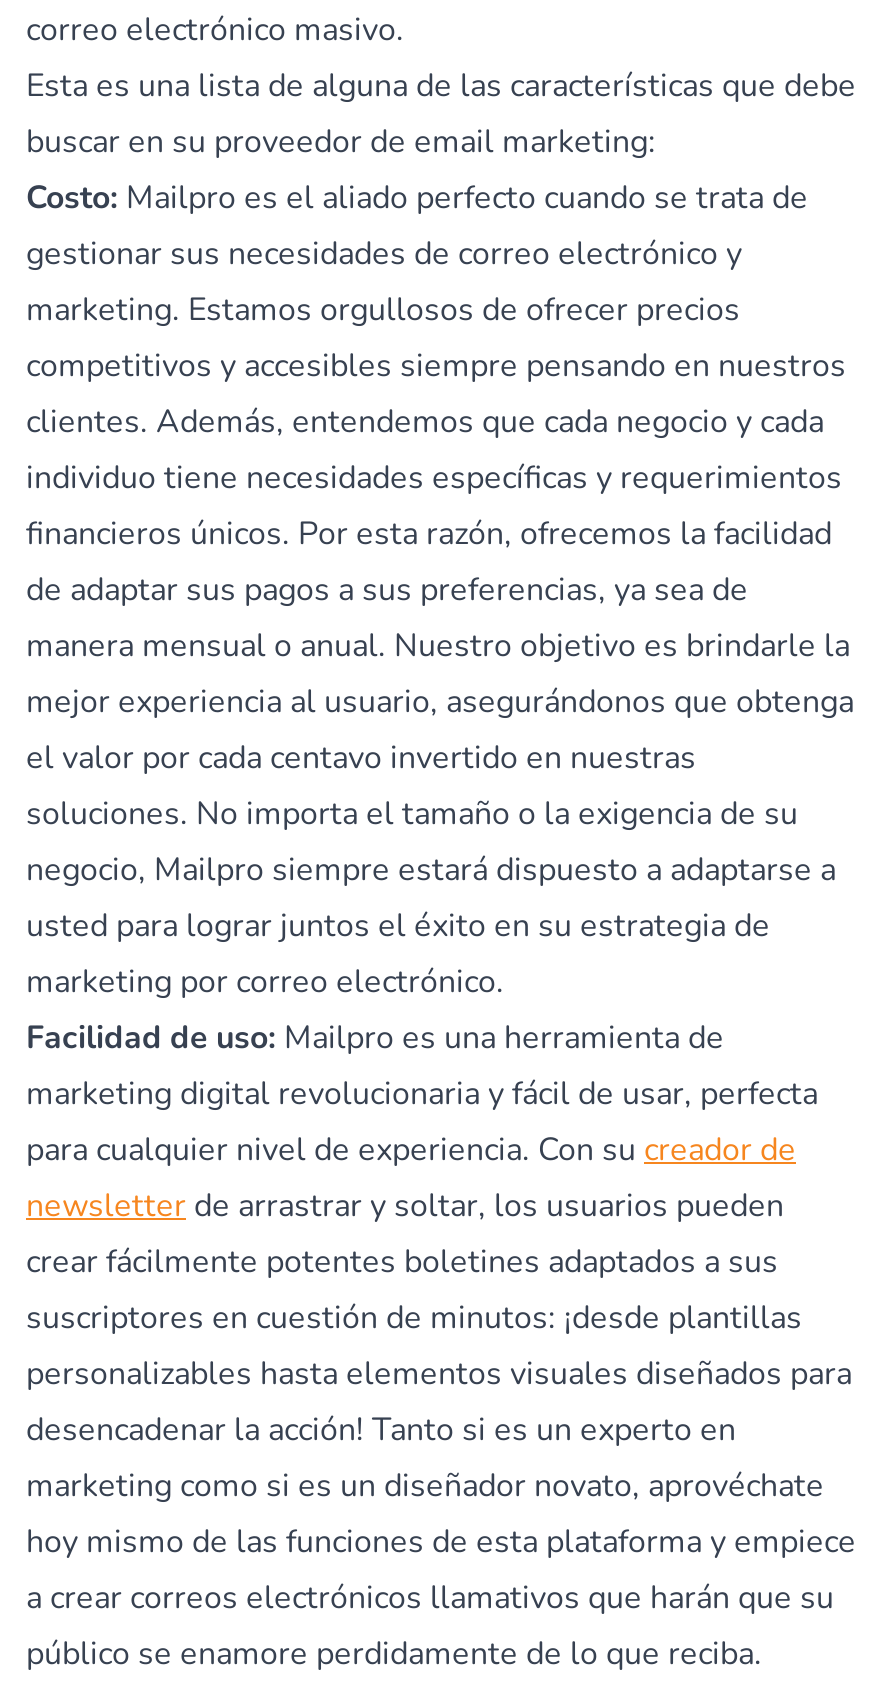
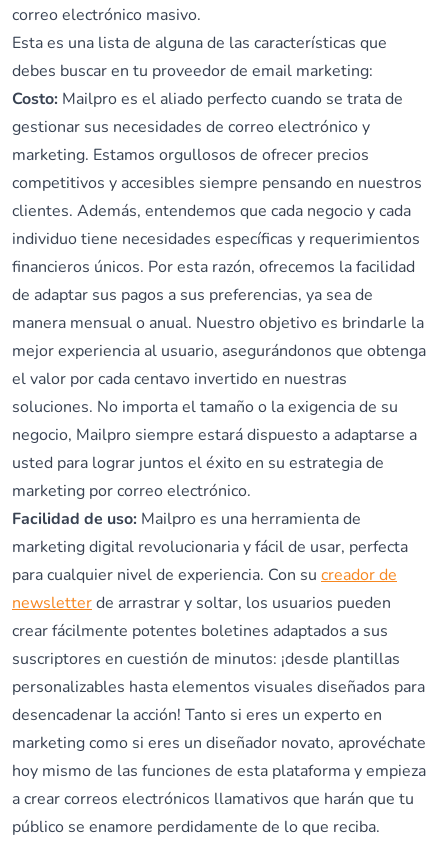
- Esta es una lista de alguna de las características que debe
- buscar en su proveedor de email marketing:
+ Esta es una lista de alguna de las características que
+ debes buscar en tu proveedor de email marketing:

- desencadenar la acción! Tanto si es un experto en
+ desencadenar la acción! Tanto si eres un experto en

- marketing como si es un diseñador novato, aprovéchate
+ marketing como si eres un diseñador novato, aprovéchate

- hoy mismo de las funciones de esta plataforma y empiece
+ hoy mismo de las funciones de esta plataforma y empieza

- a crear correos electrónicos llamativos que harán que su
+ a crear correos electrónicos llamativos que harán que tu
